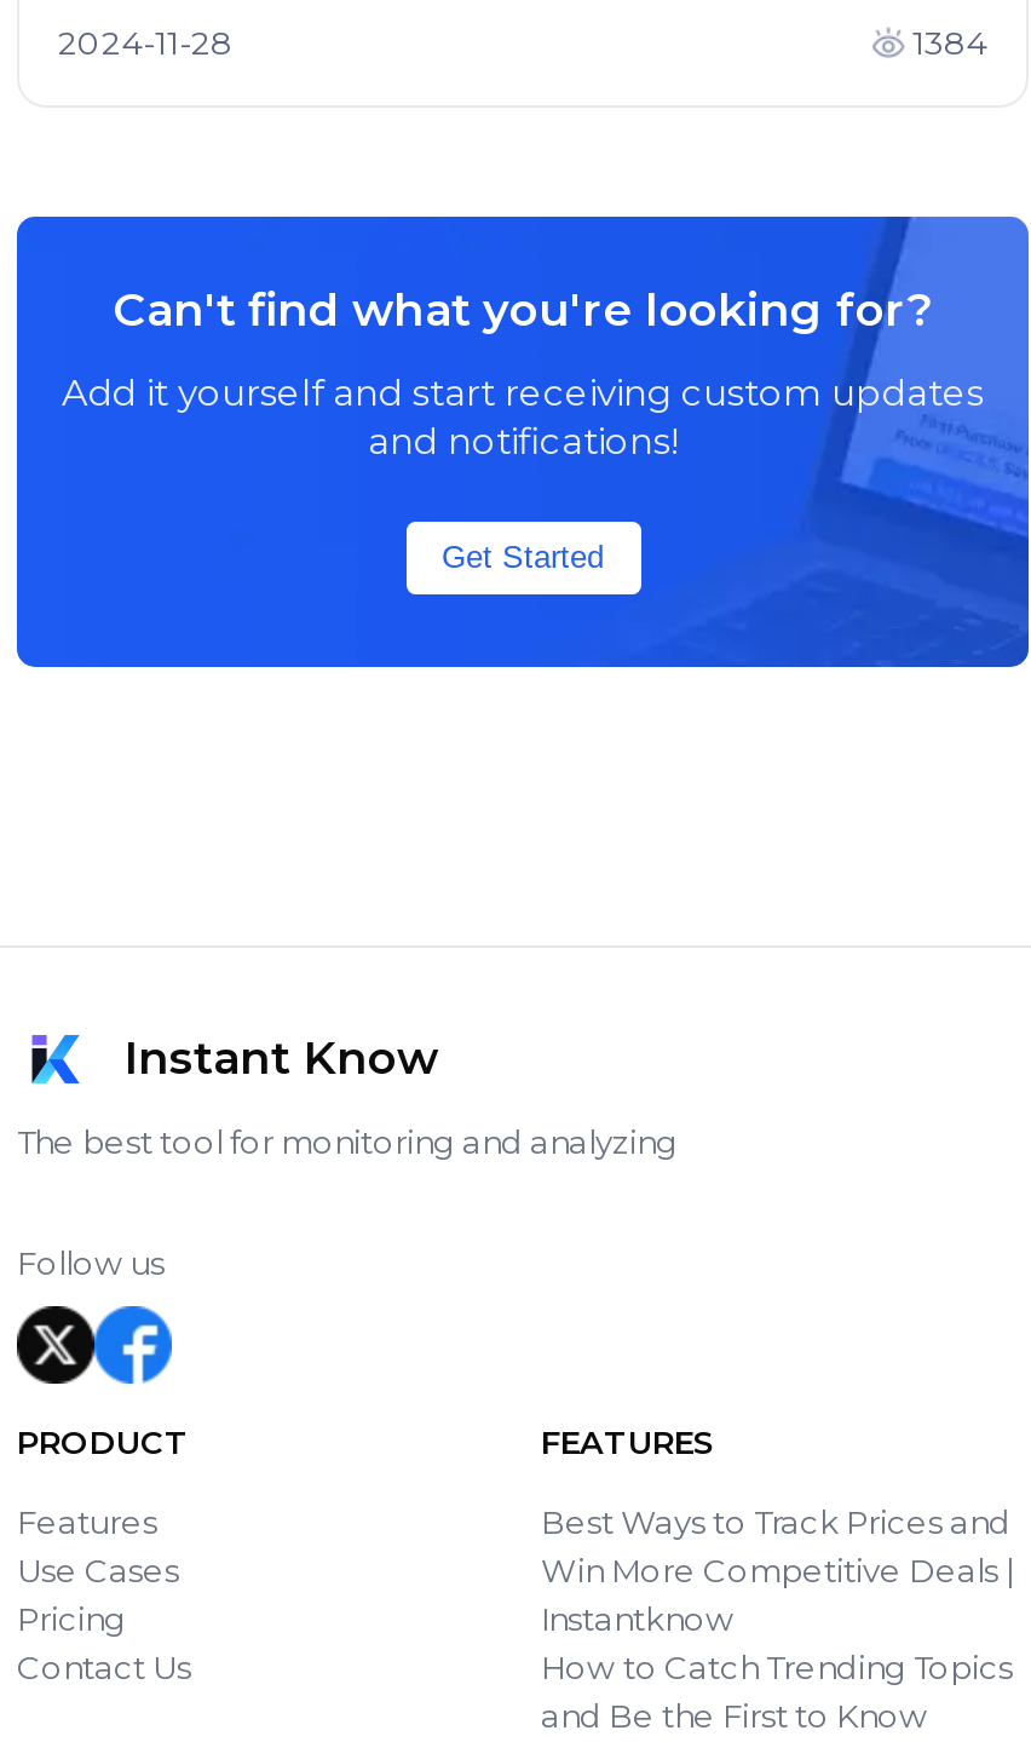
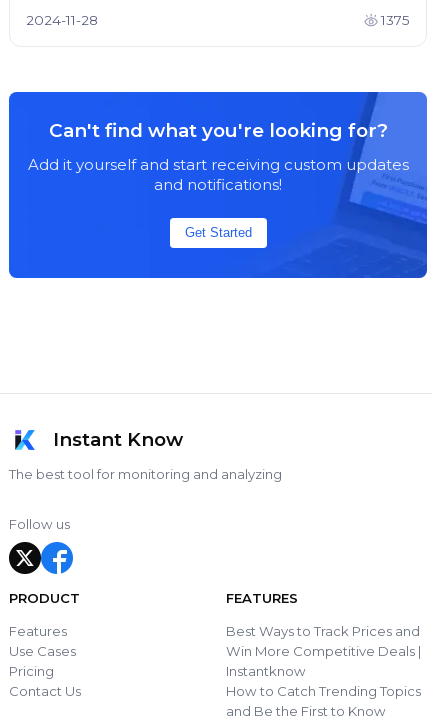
- 1384
+ 1375
